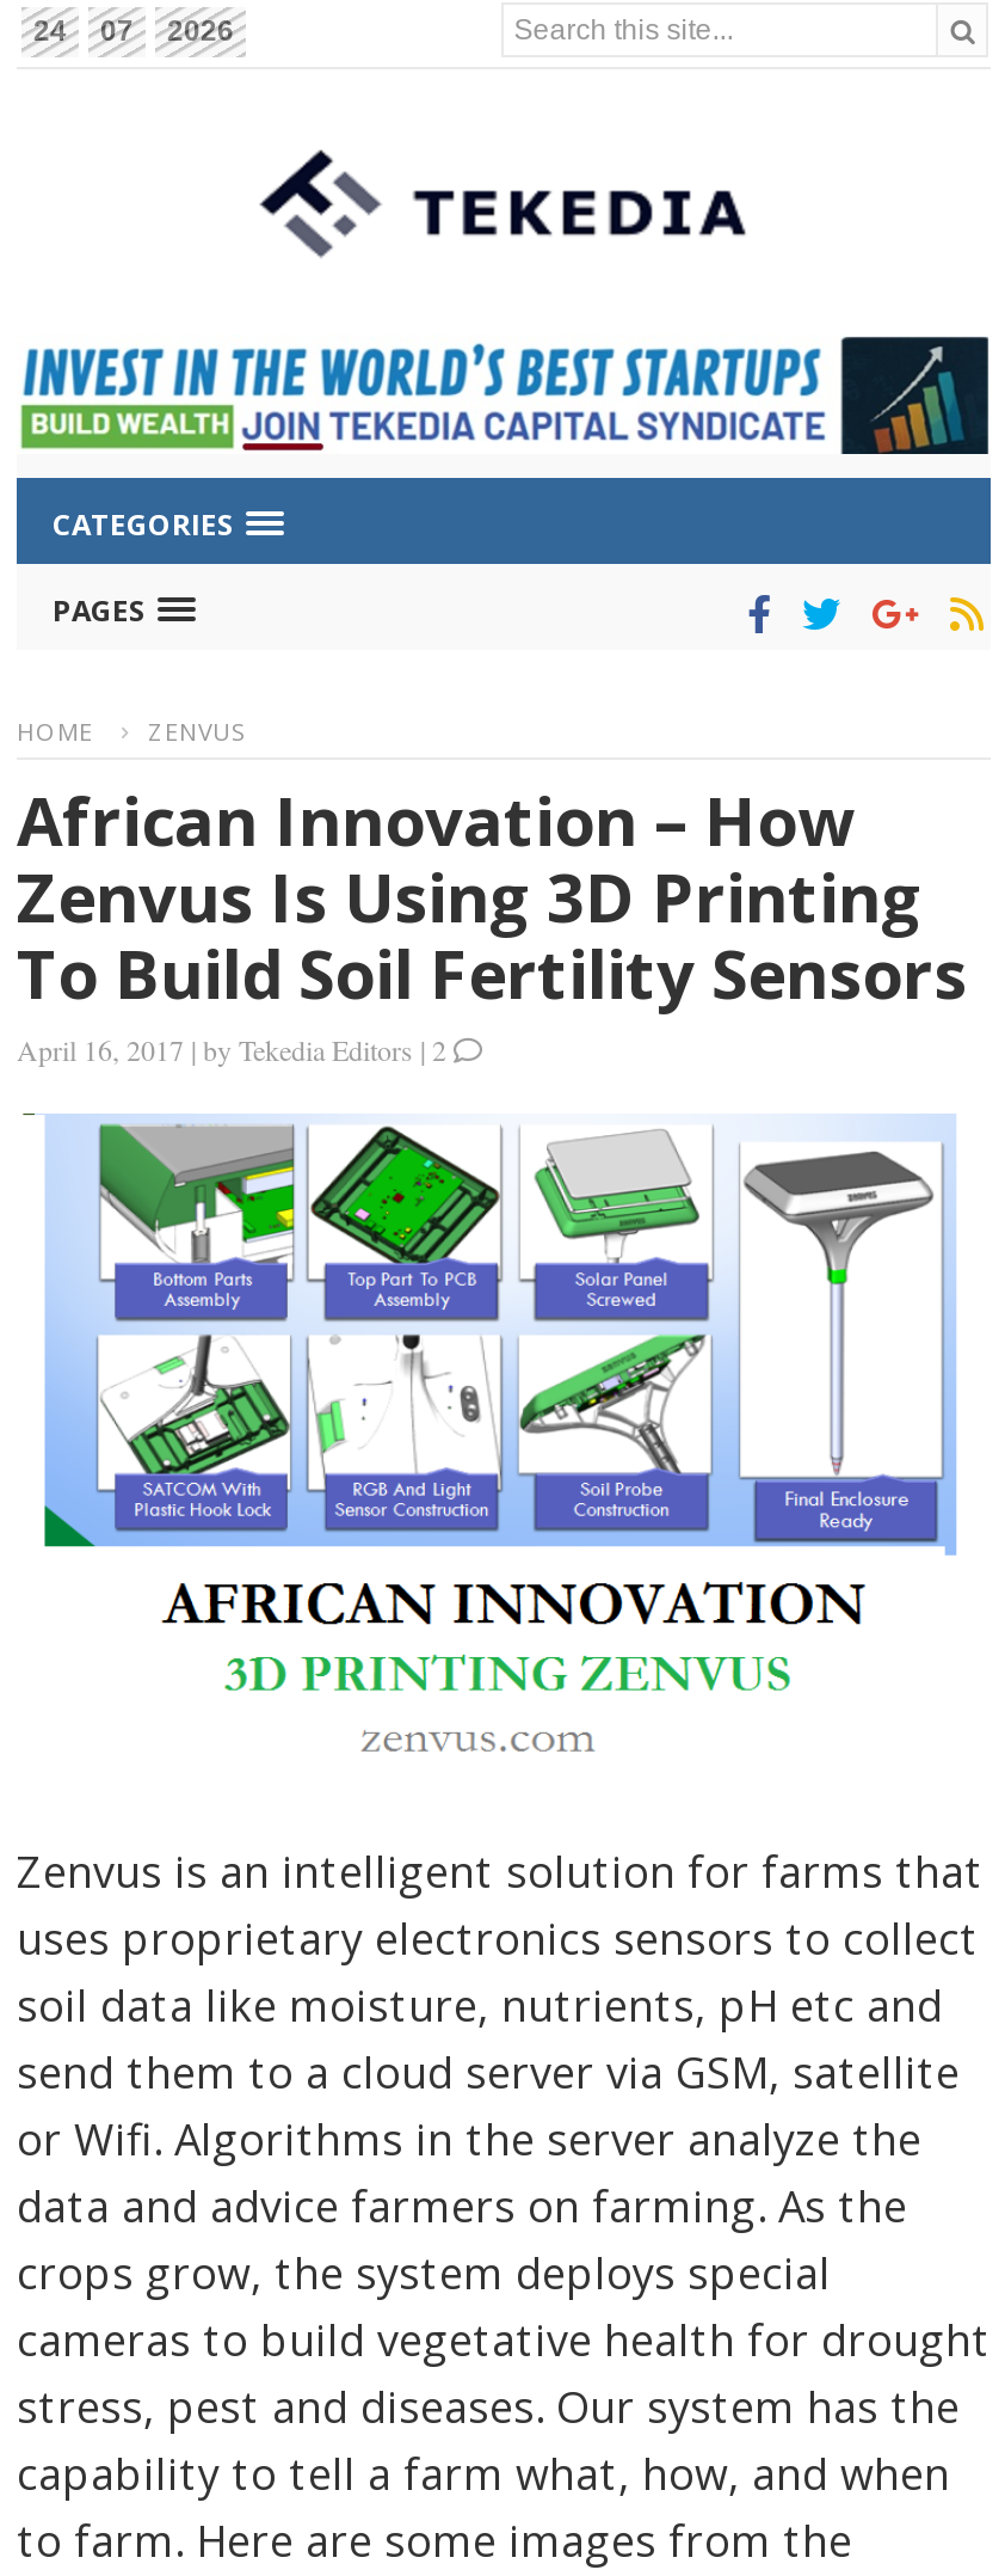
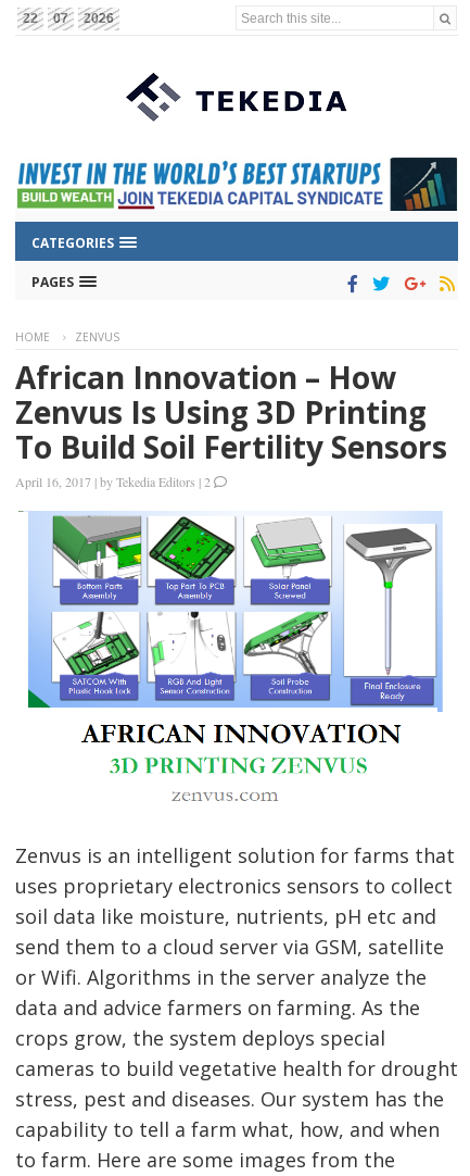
- 24 07 2026
+ 22 07 2026
